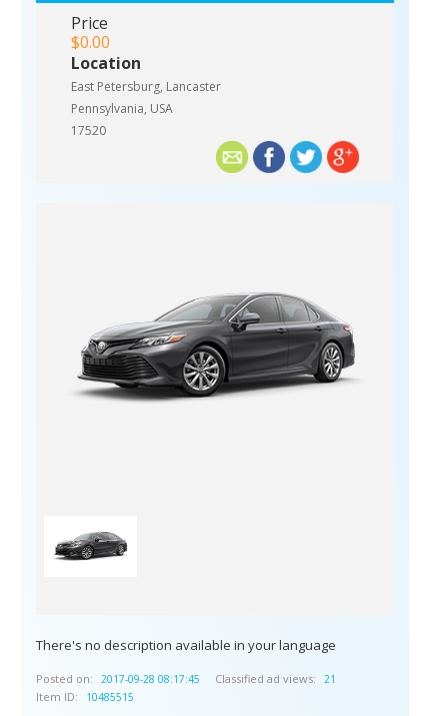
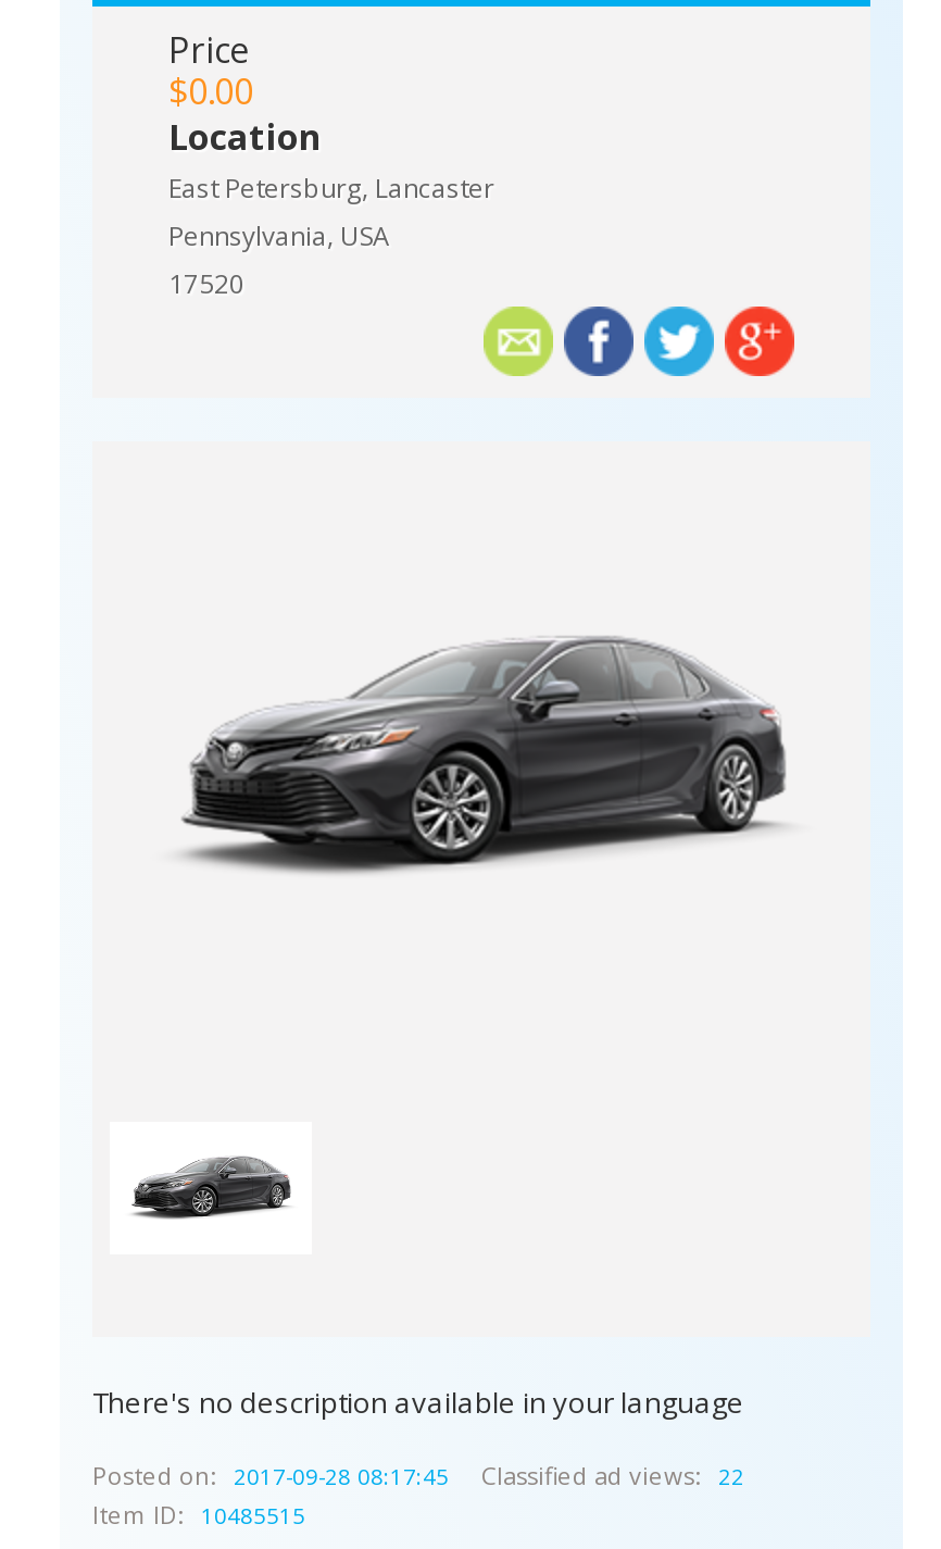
- Classified ad views: 21
+ Classified ad views: 22
